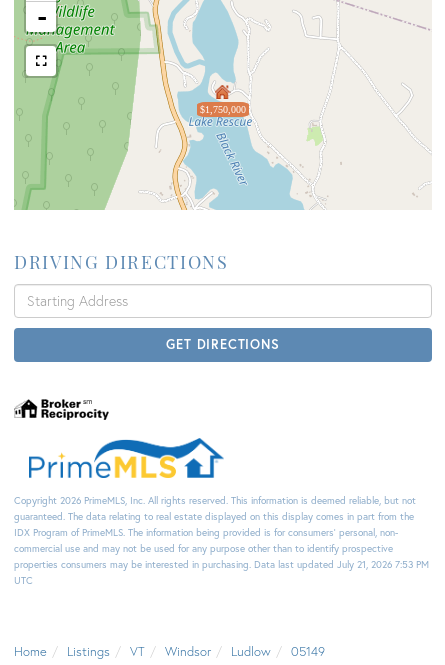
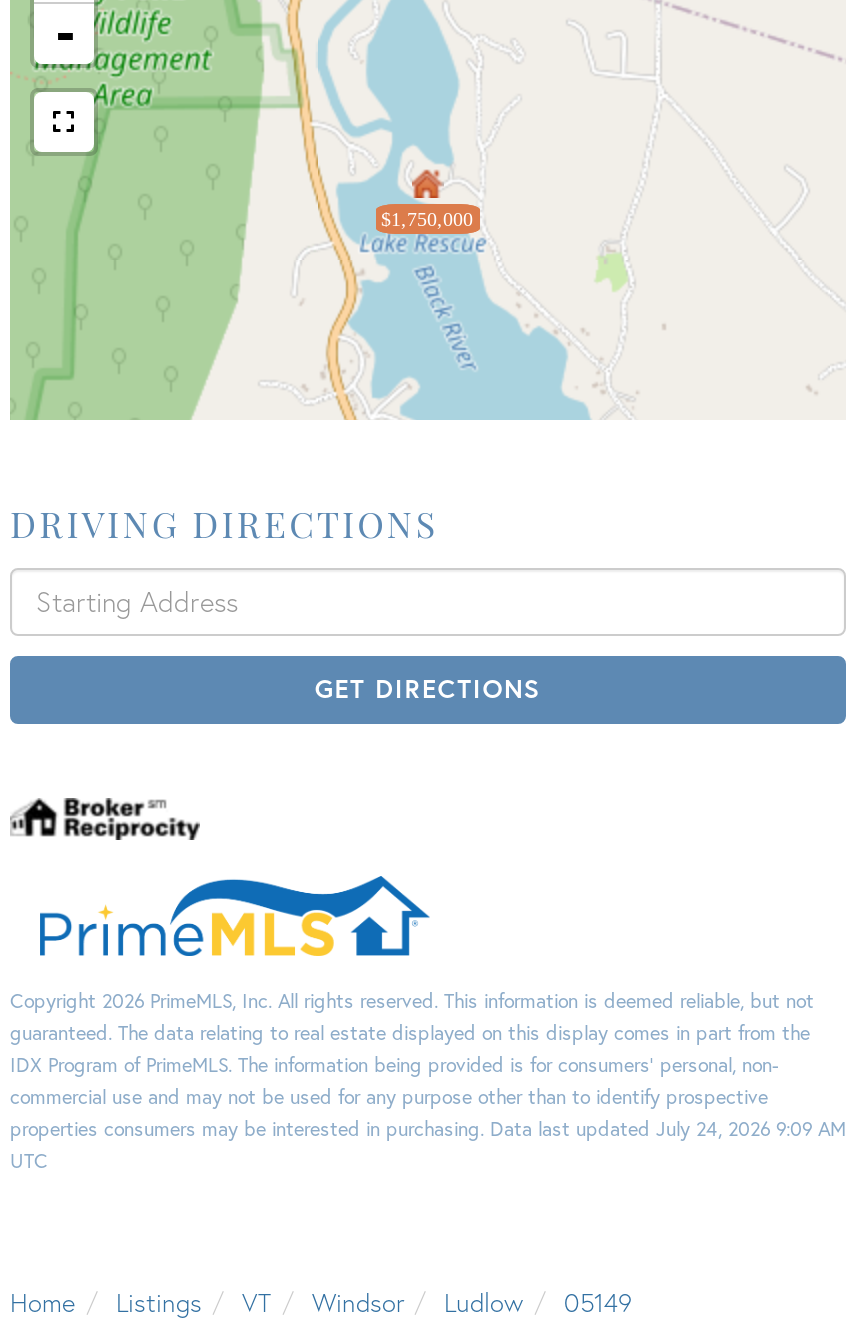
- properties consumers may be interested in purchasing. Data last updated July 21, 2026 7:53 PM
+ properties consumers may be interested in purchasing. Data last updated July 24, 2026 9:09 AM
